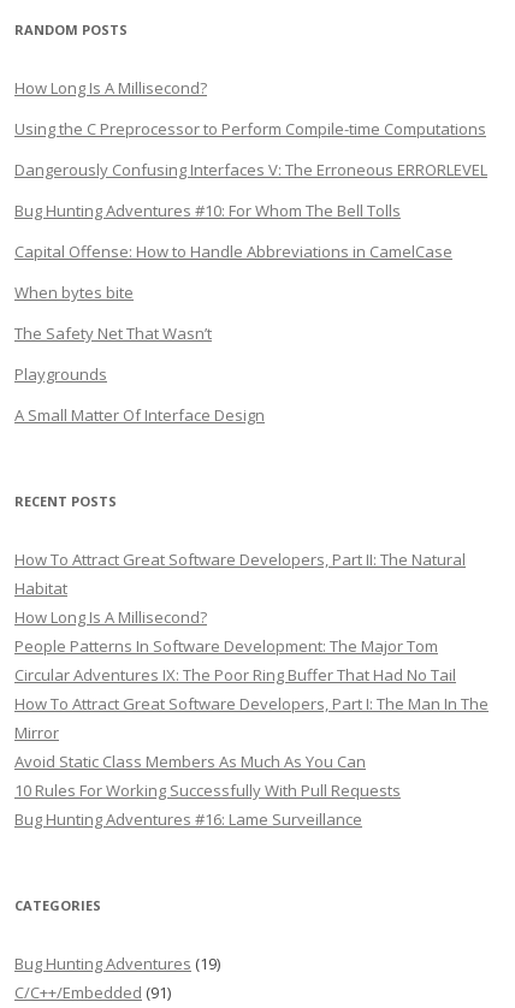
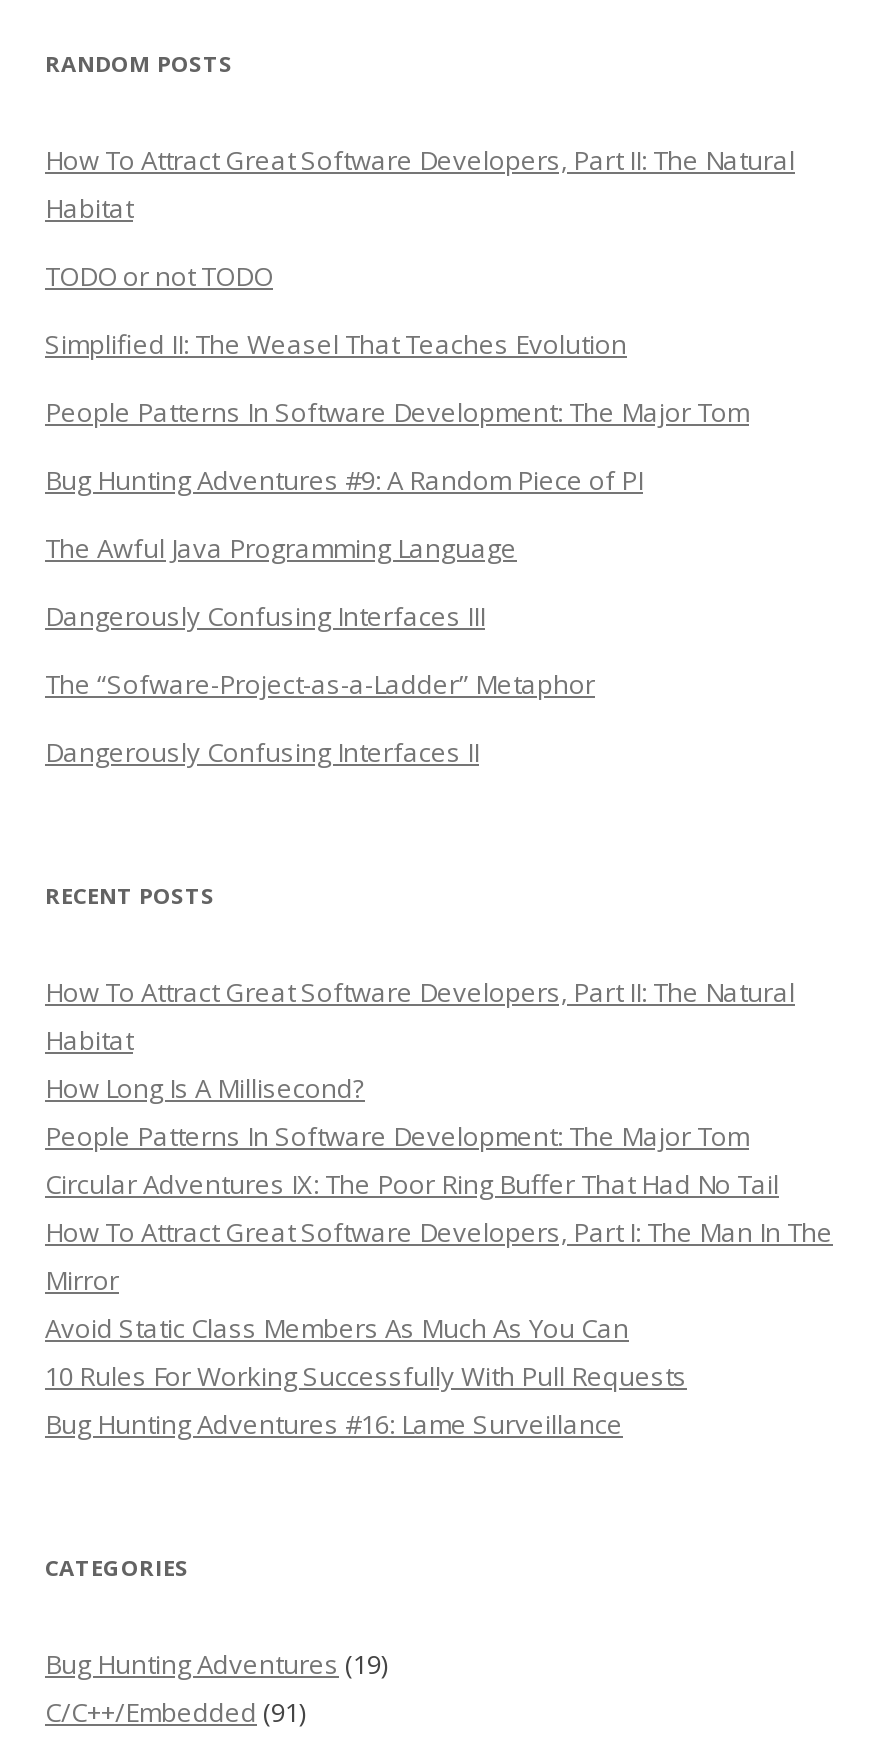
- How Long Is A Millisecond?
+ How To Attract Great Software Developers, Part II: The Natural
+ Habitat

- Using the C Preprocessor to Perform Compile-time Computations
+ TODO or not TODO

- Dangerously Confusing Interfaces V: The Erroneous ERRORLEVEL
+ Simplified II: The Weasel That Teaches Evolution

- Bug Hunting Adventures #10: For Whom The Bell Tolls
+ People Patterns In Software Development: The Major Tom

- Capital Offense: How to Handle Abbreviations in CamelCase
+ Bug Hunting Adventures #9: A Random Piece of PI

- When bytes bite
+ The Awful Java Programming Language

- The Safety Net That Wasn’t
+ Dangerously Confusing Interfaces III

- Playgrounds
+ The “Sofware-Project-as-a-Ladder” Metaphor

- A Small Matter Of Interface Design
+ Dangerously Confusing Interfaces II
